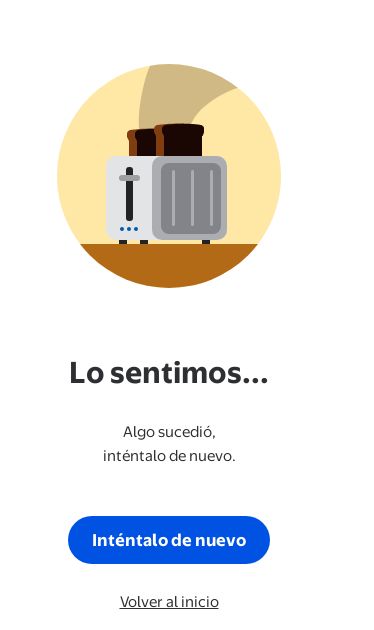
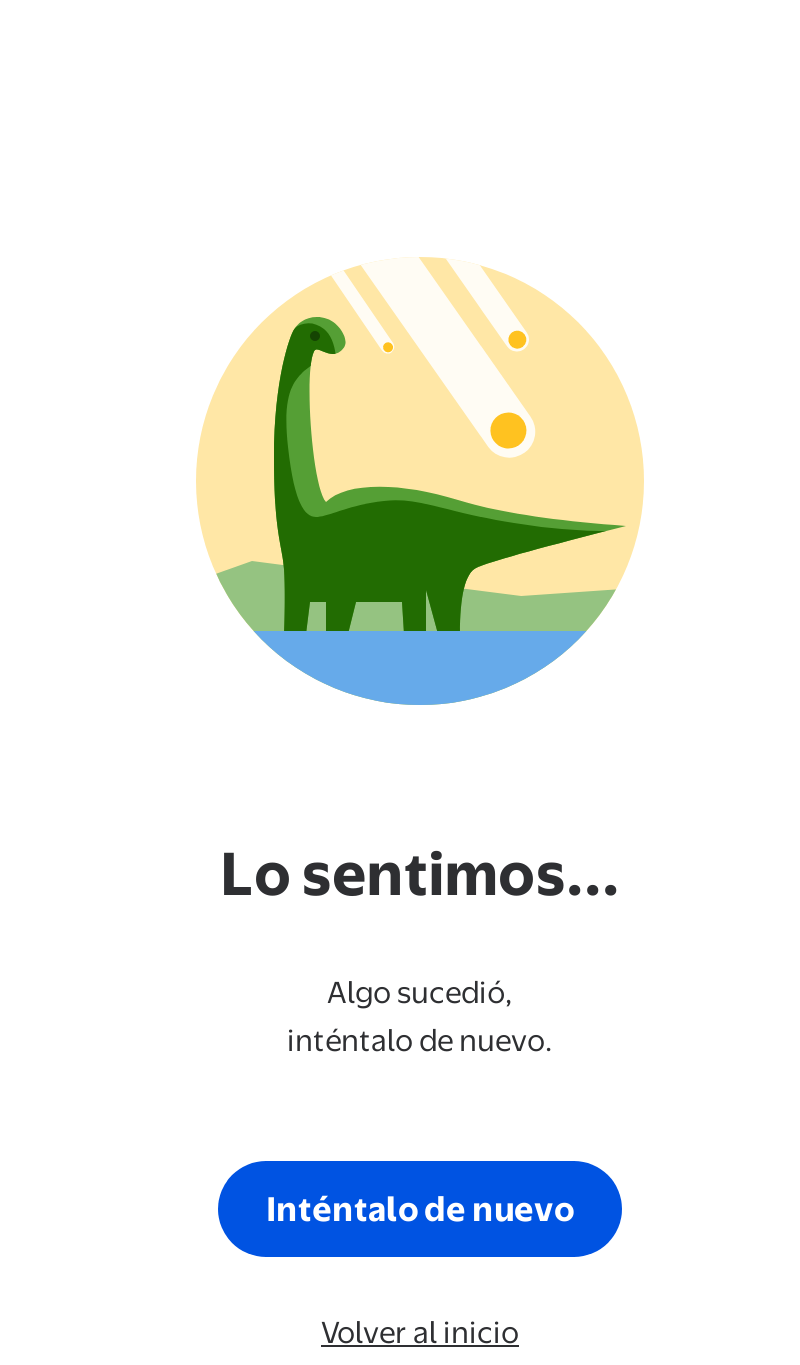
- [image]
+ [image]
